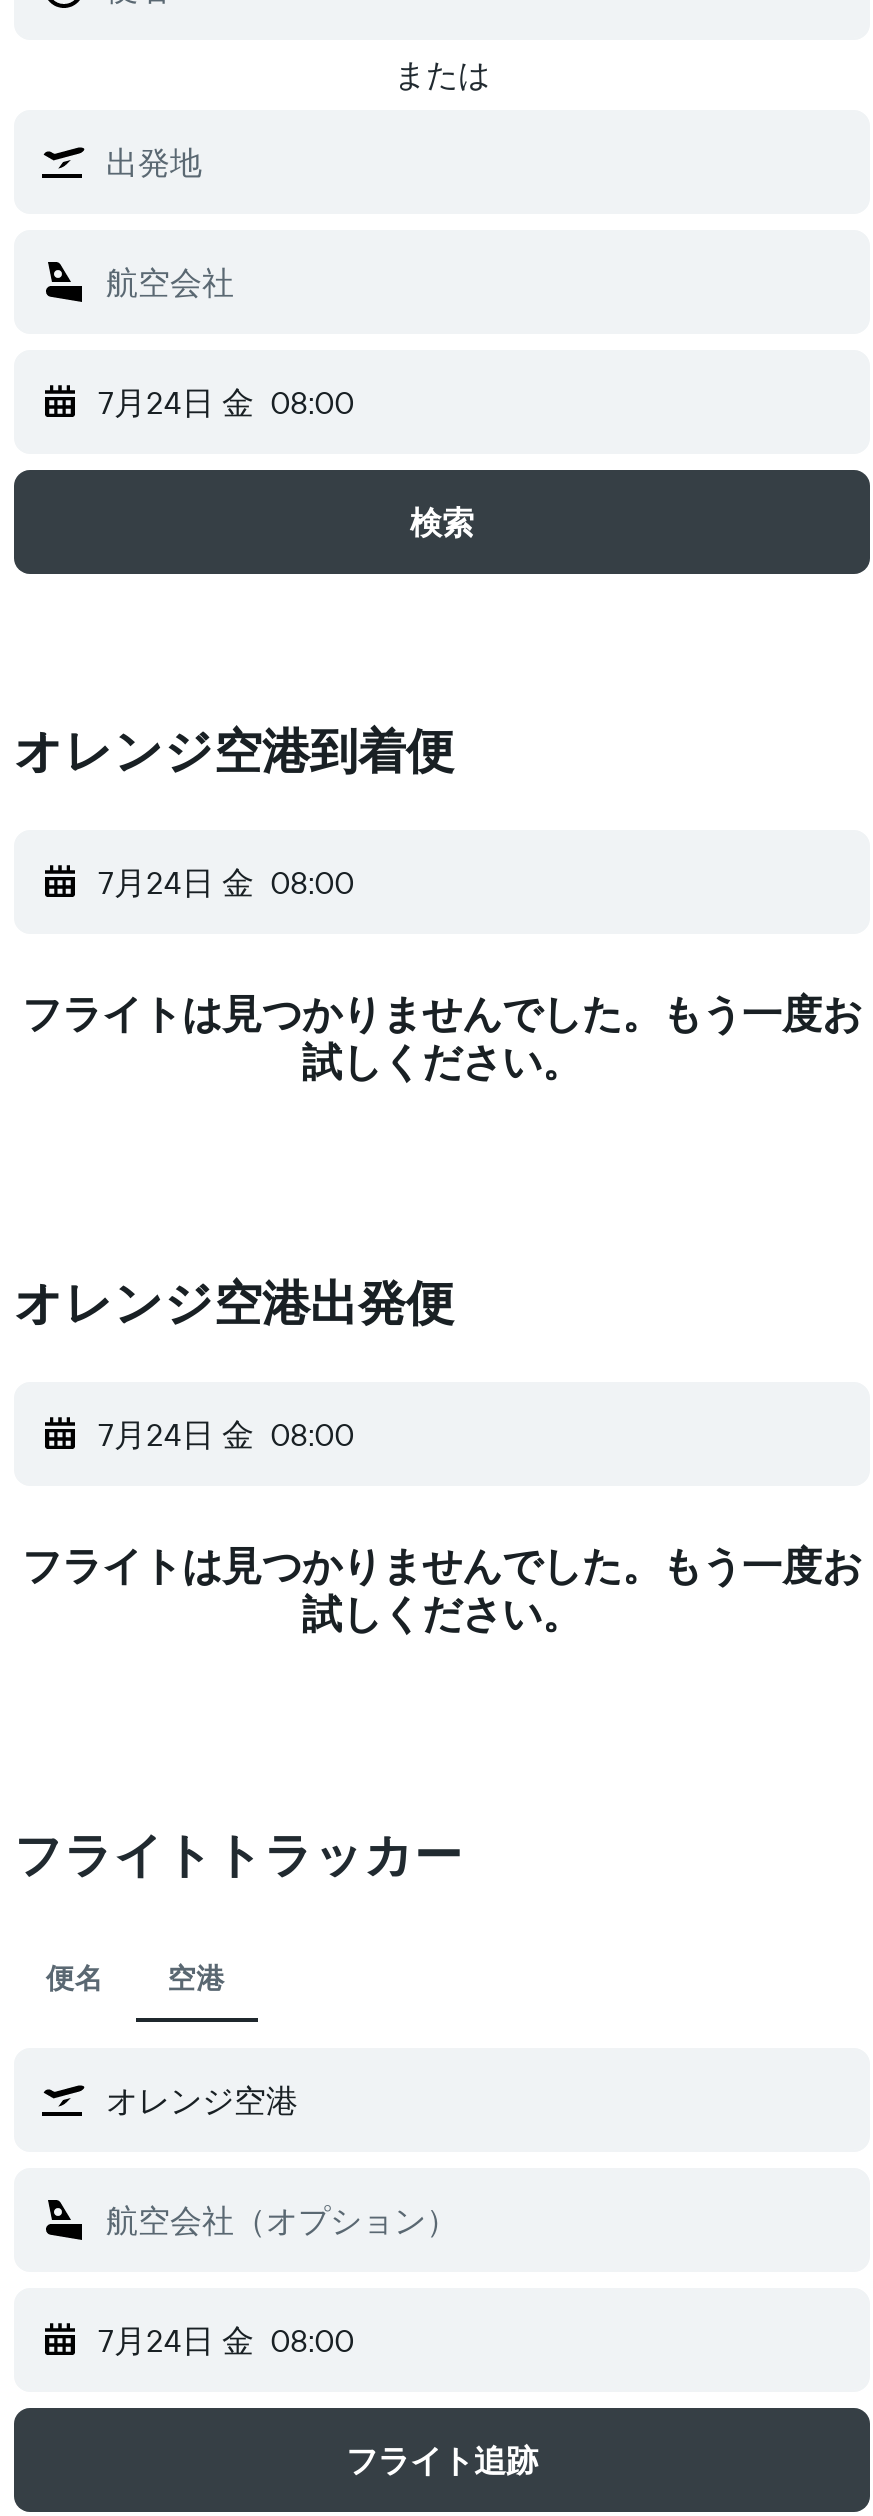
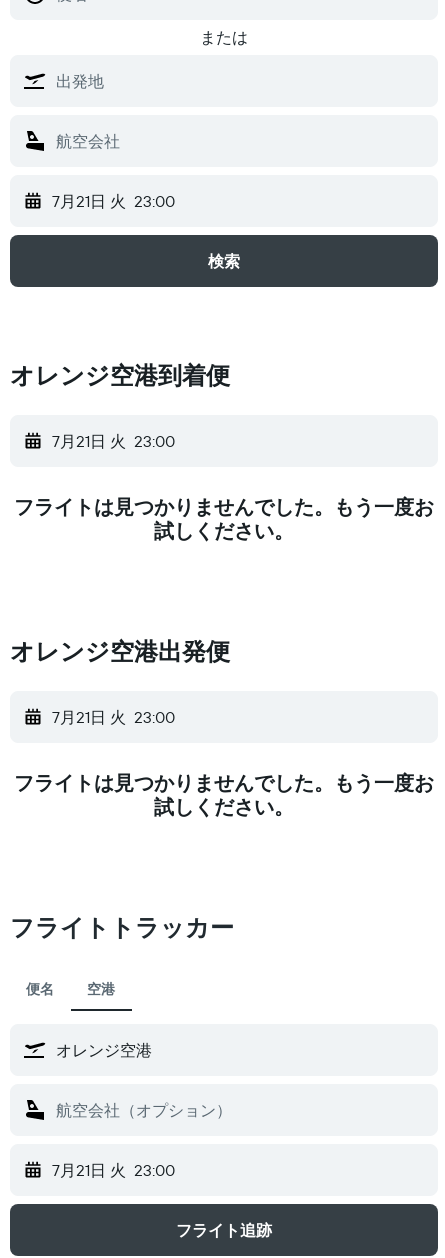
- 7月24日 金 08:00
+ 7月21日 火 23:00

- 7月24日 金 08:00
+ 7月21日 火 23:00

- 7月24日 金 08:00
+ 7月21日 火 23:00

- 7月24日 金 08:00
+ 7月21日 火 23:00
